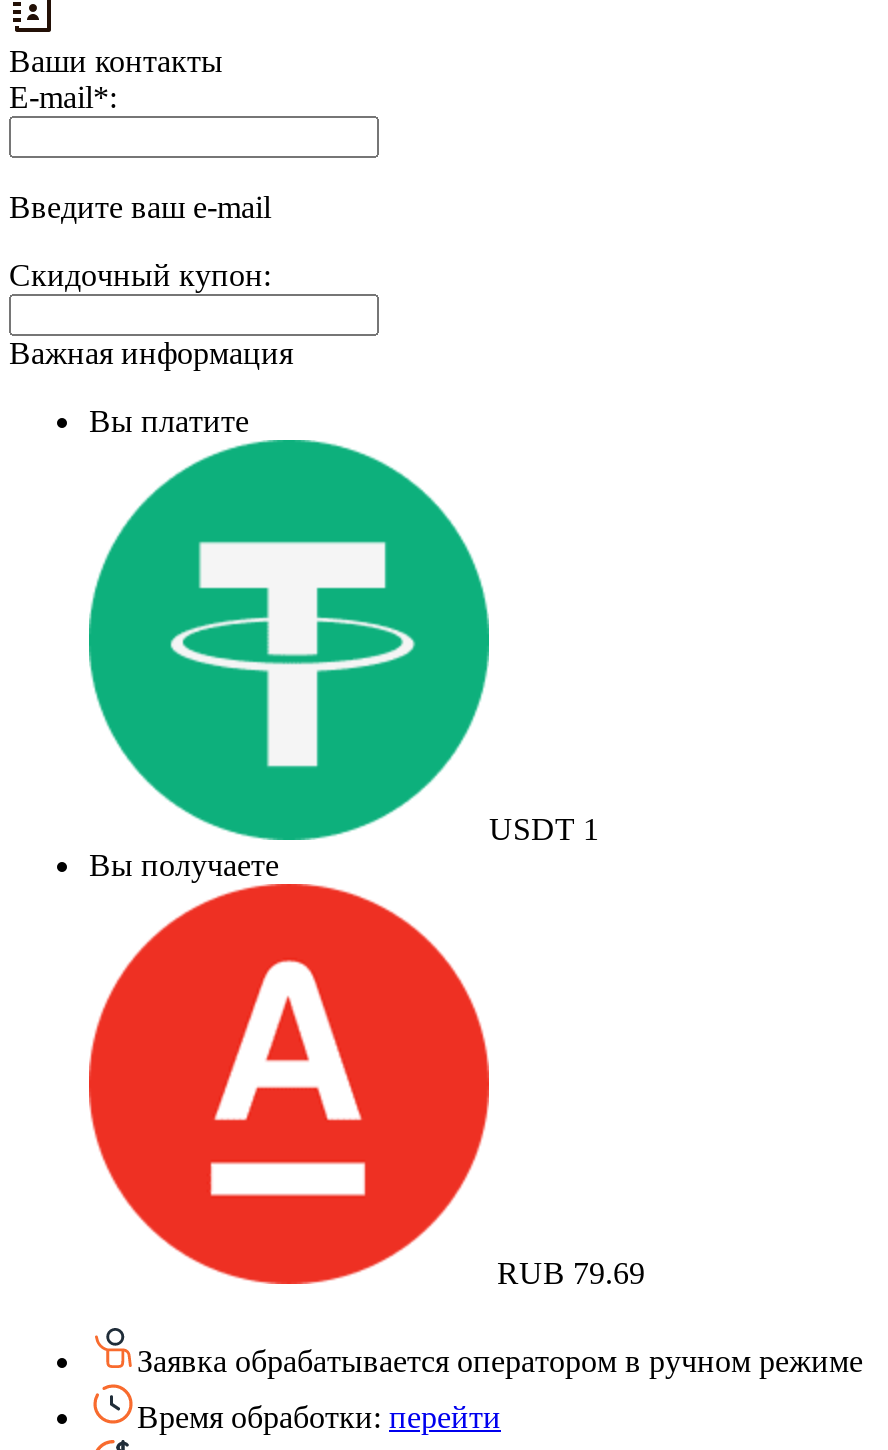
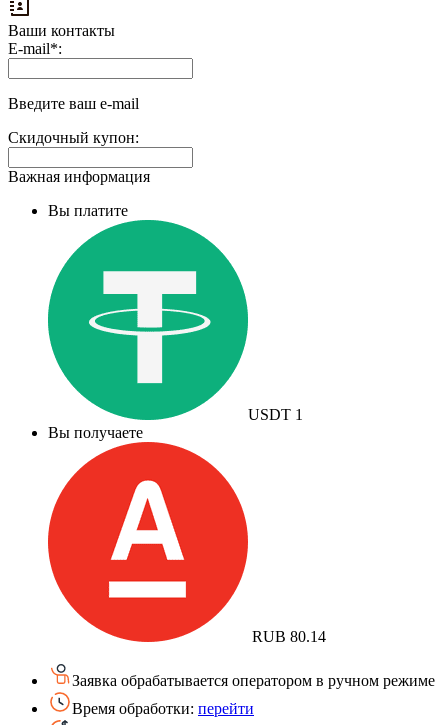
- RUB 79.69
+ RUB 80.14
